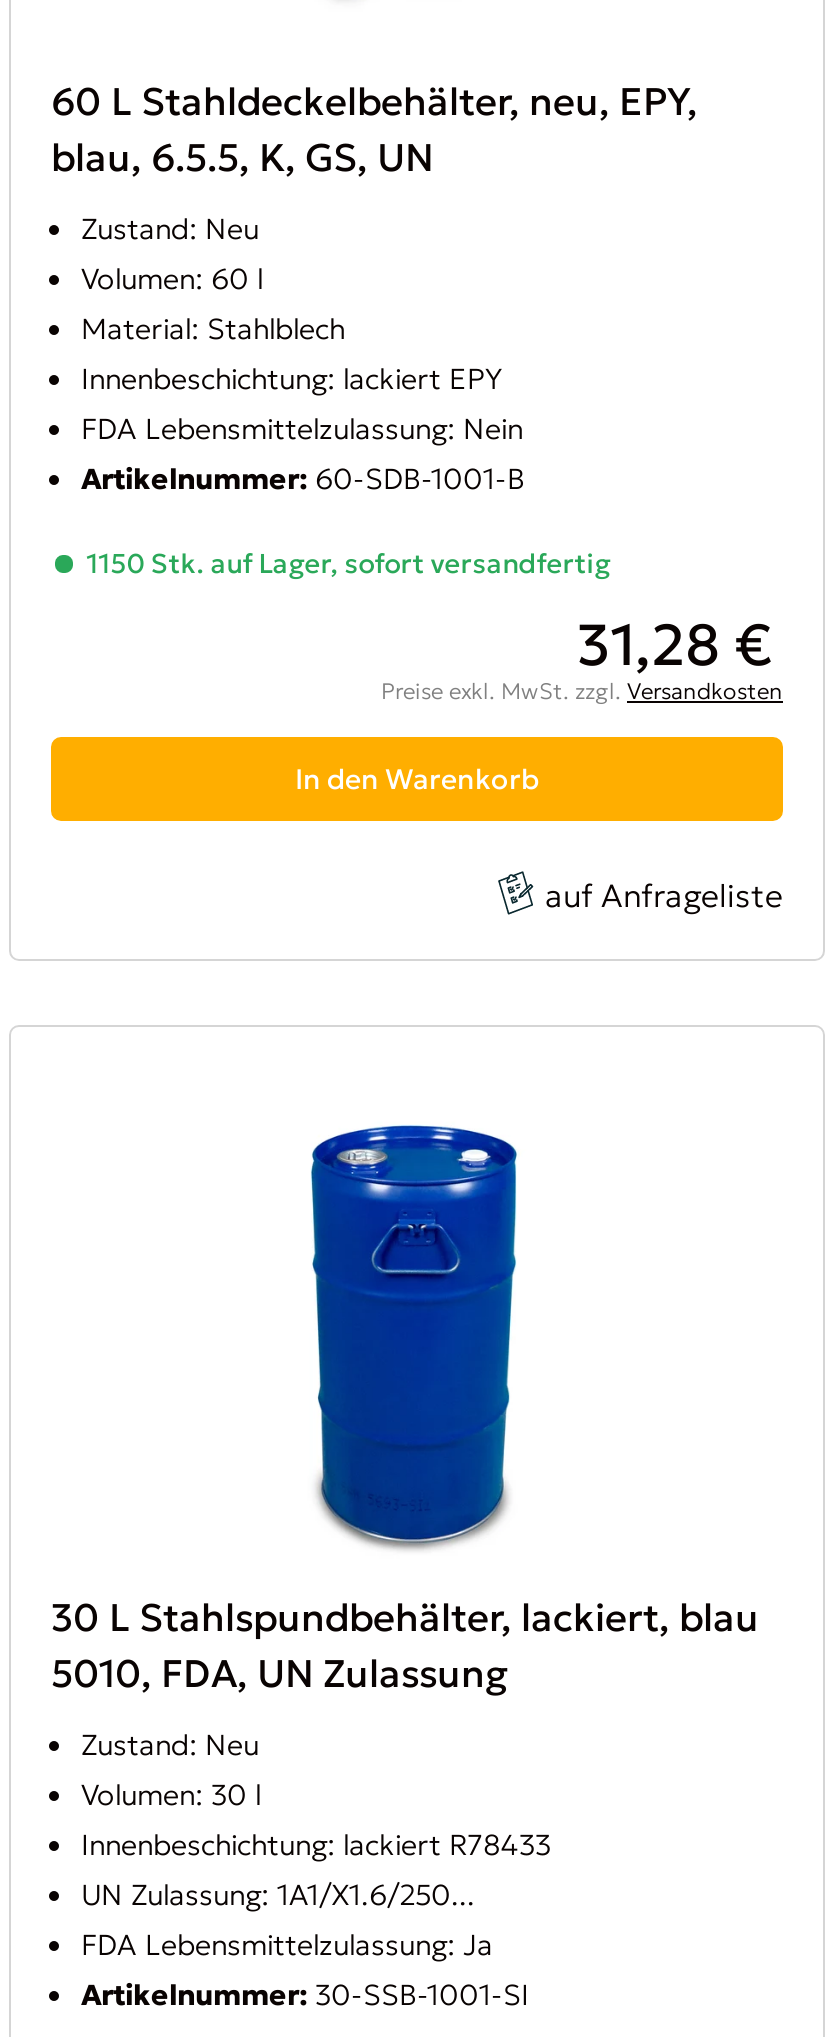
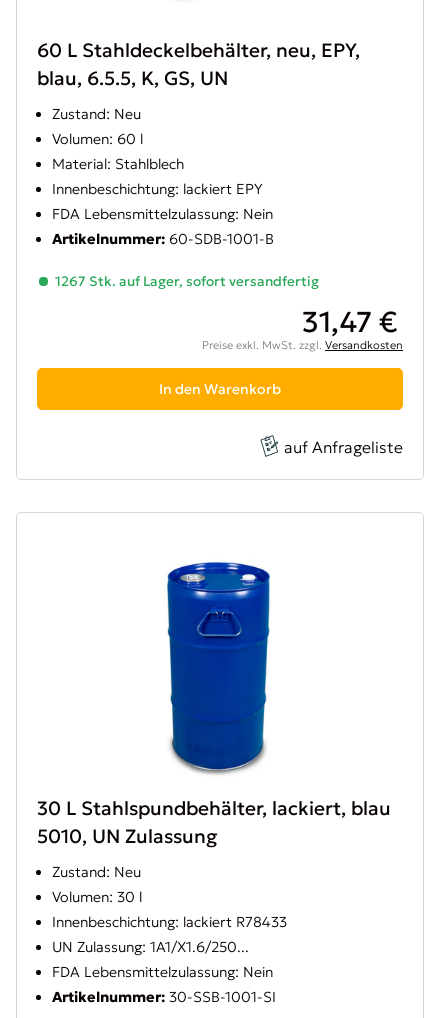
- 1150 Stk. auf Lager, sofort versandfertig
+ 1267 Stk. auf Lager, sofort versandfertig

- 31,28 €
+ 31,47 €

- 5010, FDA, UN Zulassung
+ 5010, UN Zulassung

- FDA Lebensmittelzulassung: Ja
+ FDA Lebensmittelzulassung: Nein
